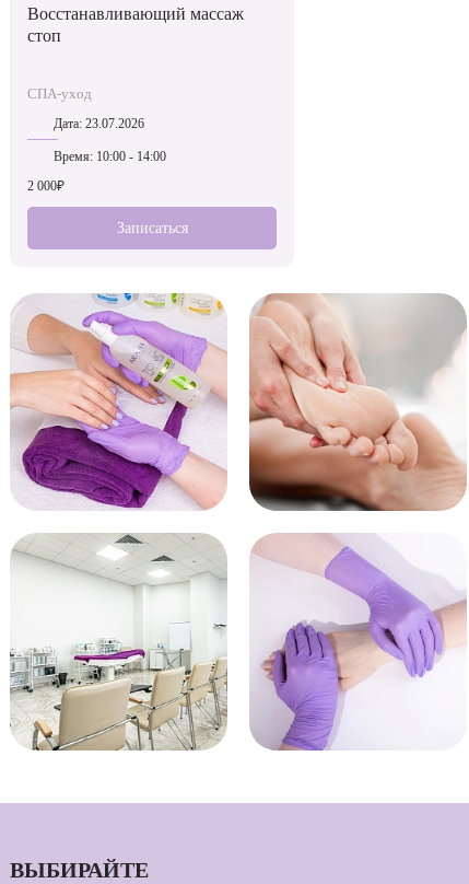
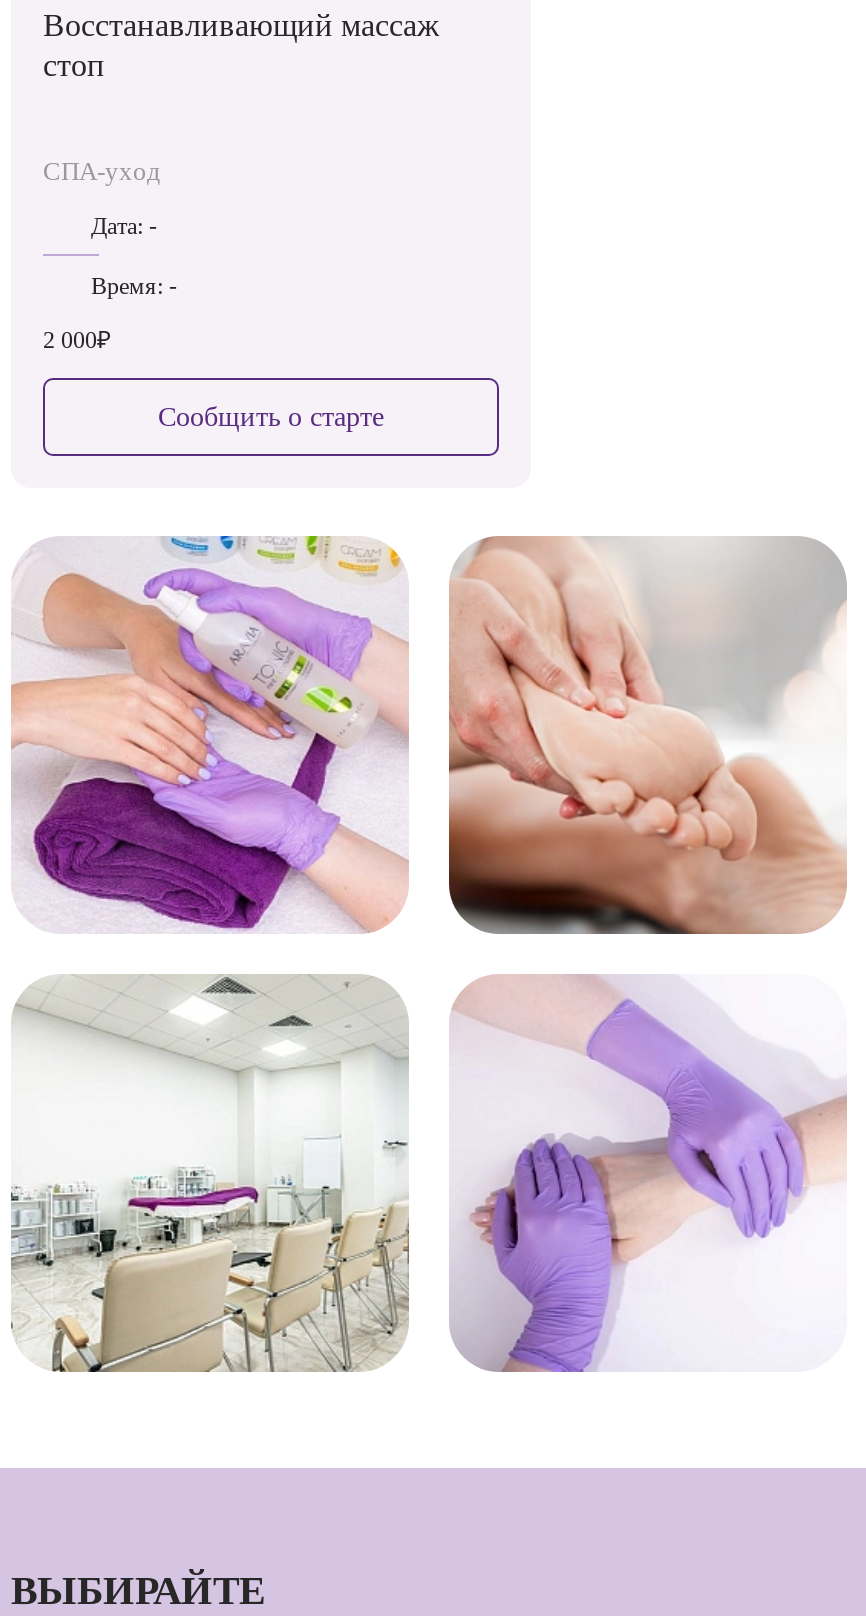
- Дата: 23.07.2026
+ Дата: -

- Время: 10:00 - 14:00
+ Время: -

- Записаться
+ Сообщить о старте
